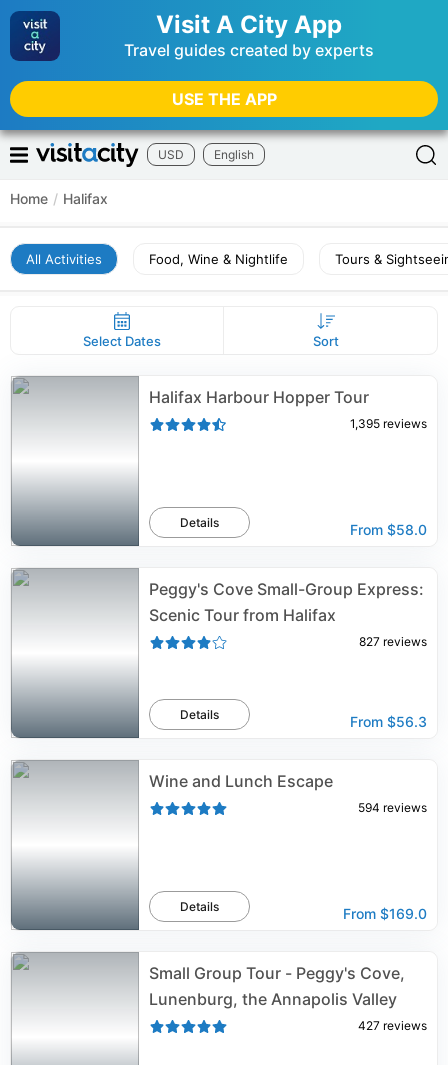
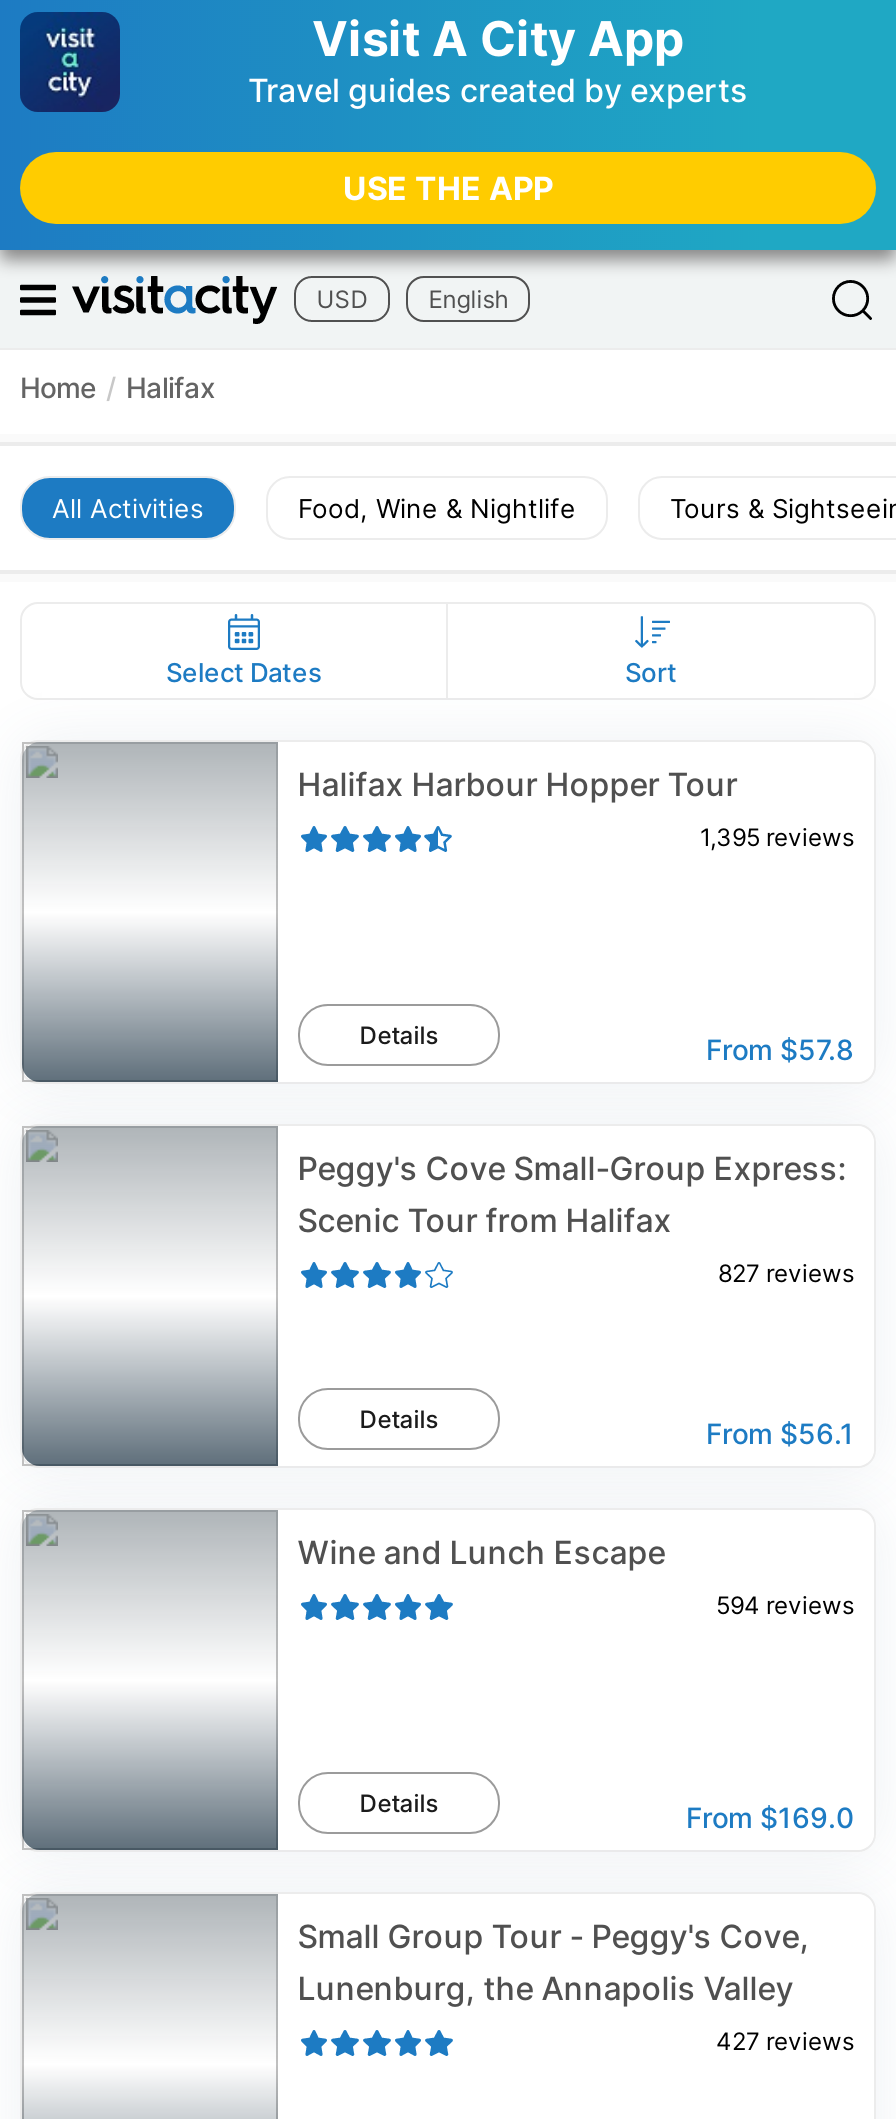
- From $58.0
+ From $57.8

- From $56.3
+ From $56.1
